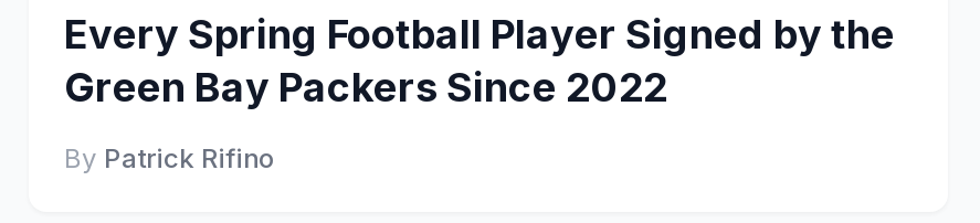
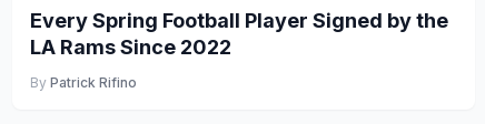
- Green Bay Packers Since 2022
+ LA Rams Since 2022
